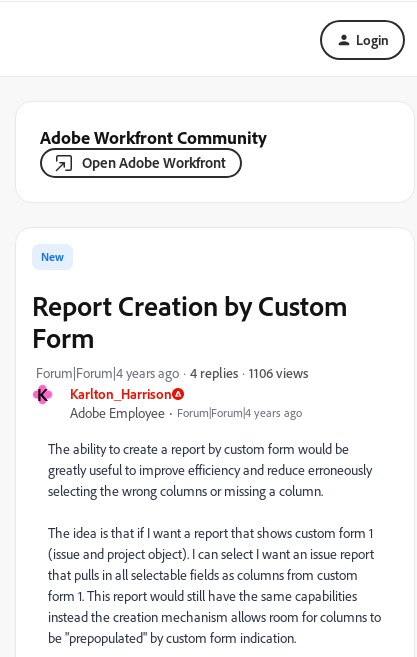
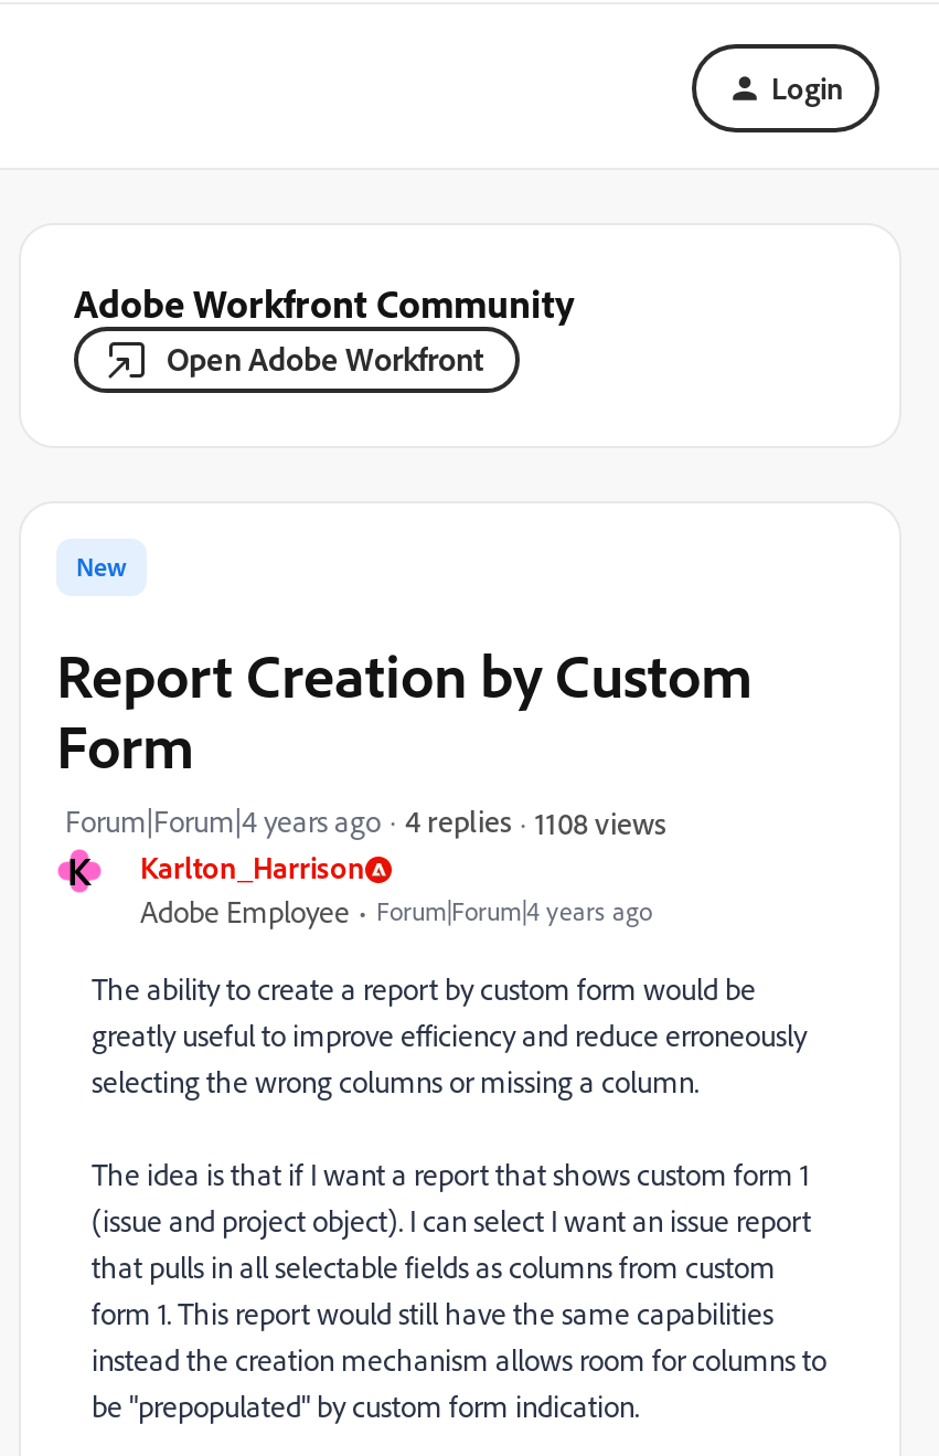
- 1106 views
+ 1108 views
